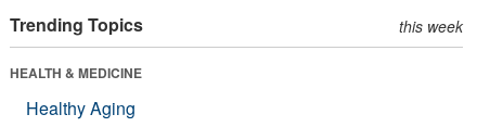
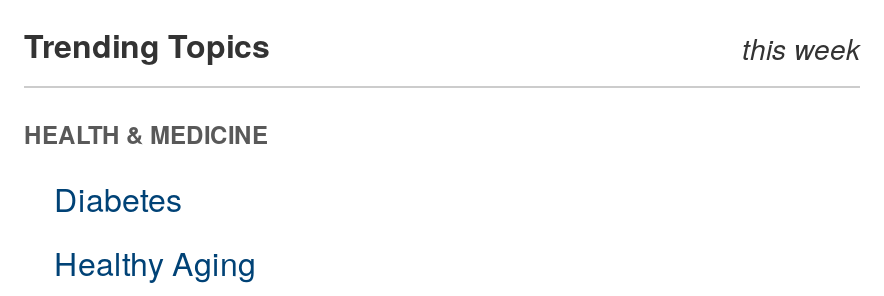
+ Diabetes
